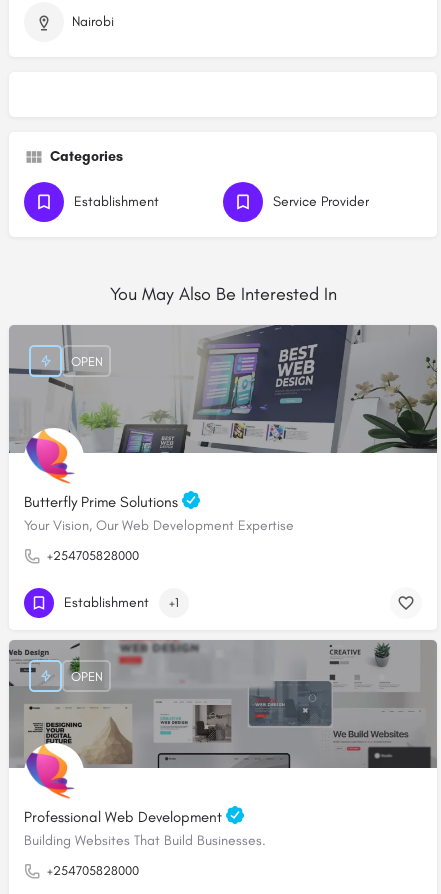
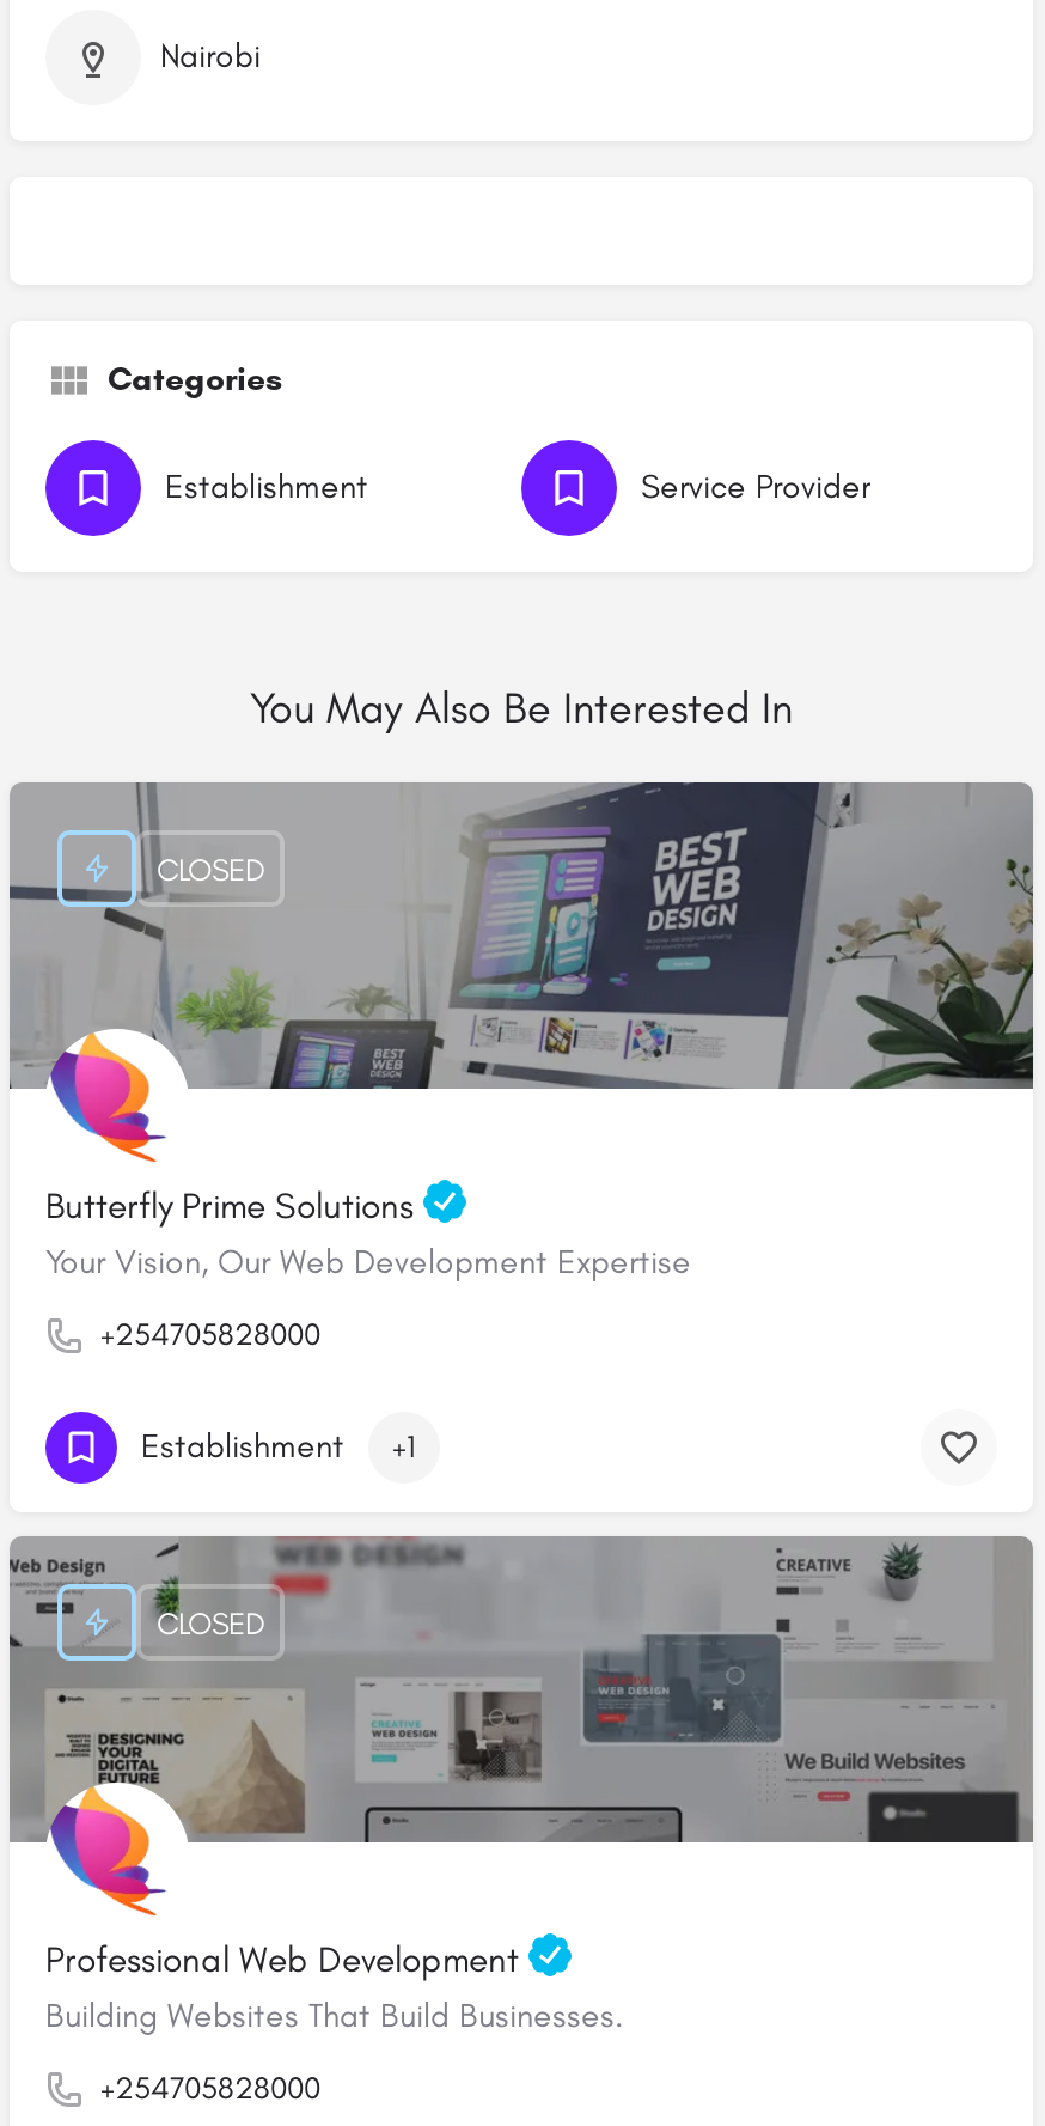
- OPEN
+ CLOSED

- OPEN
+ CLOSED
